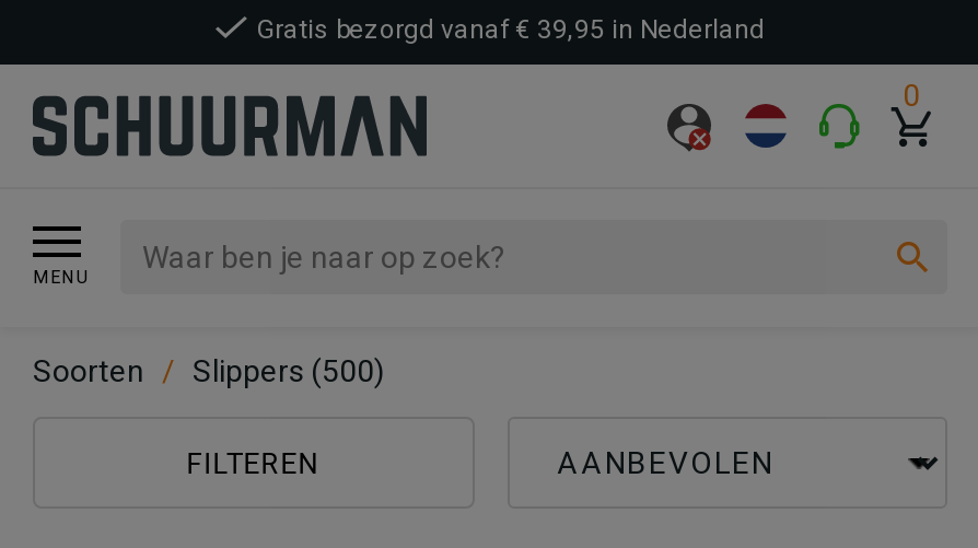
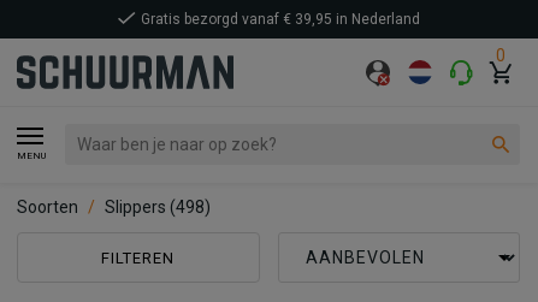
- Soorten Slippers (500)
+ Soorten Slippers (498)
